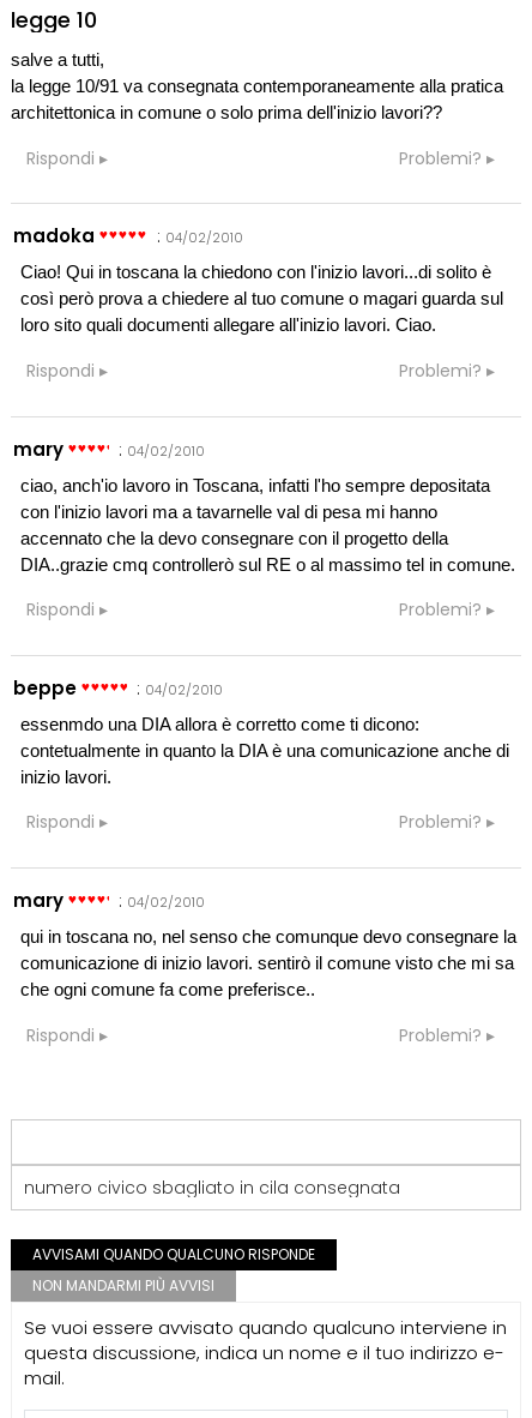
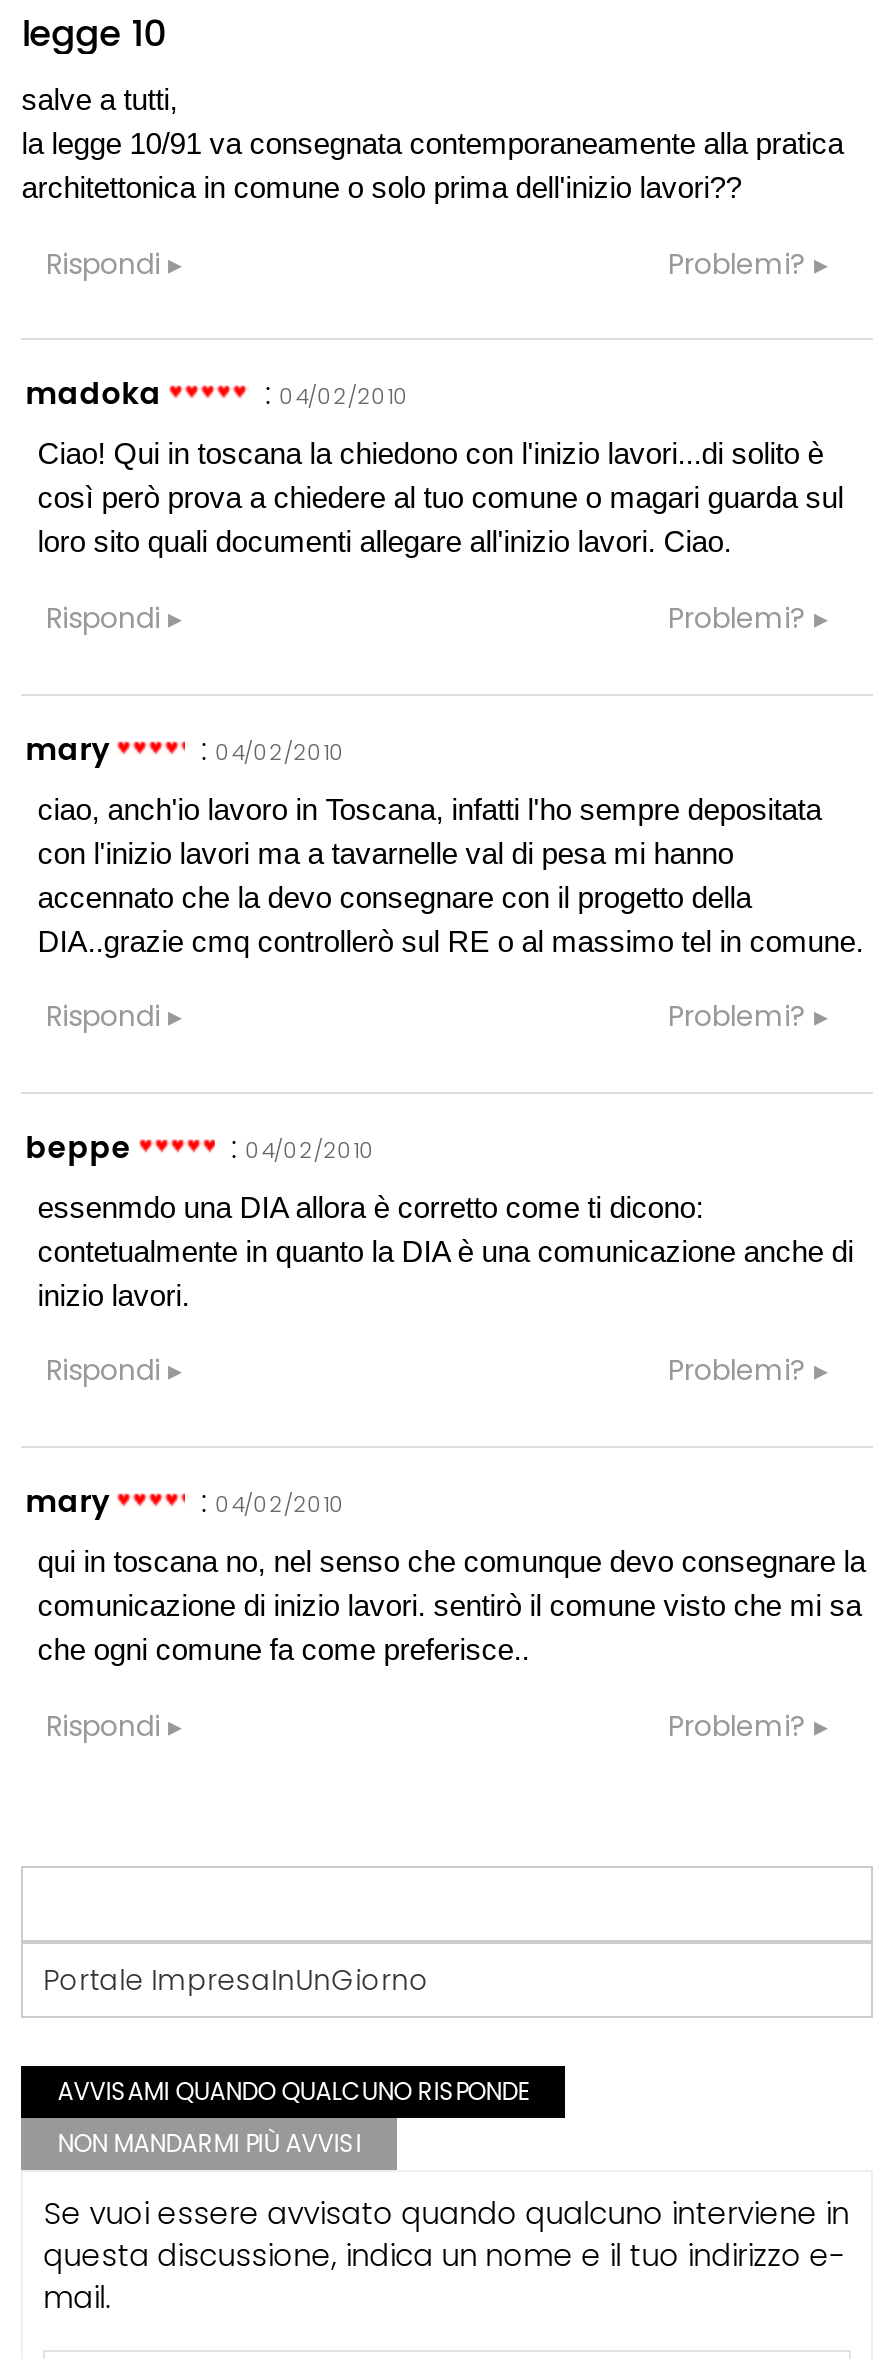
- numero civico sbagliato in cila consegnata
+ Portale ImpresaInUnGiorno
